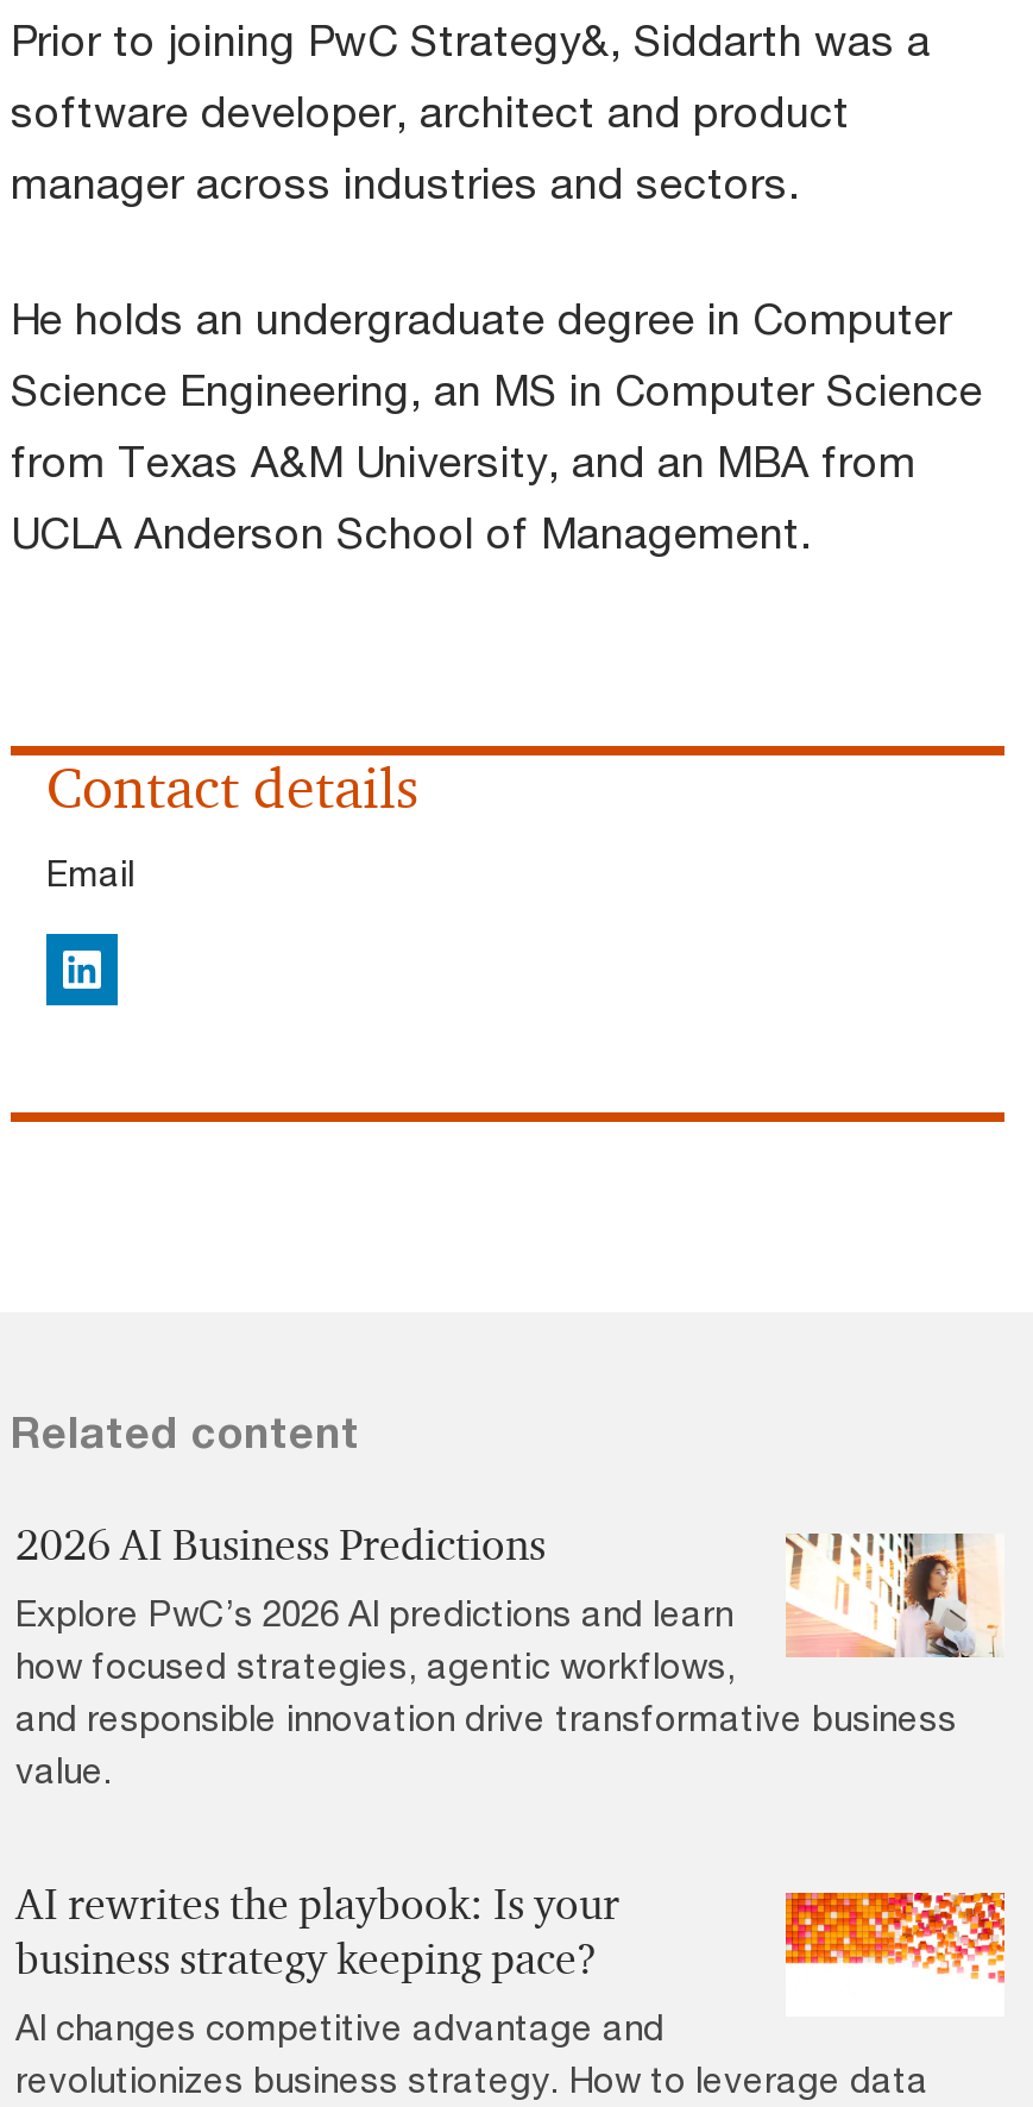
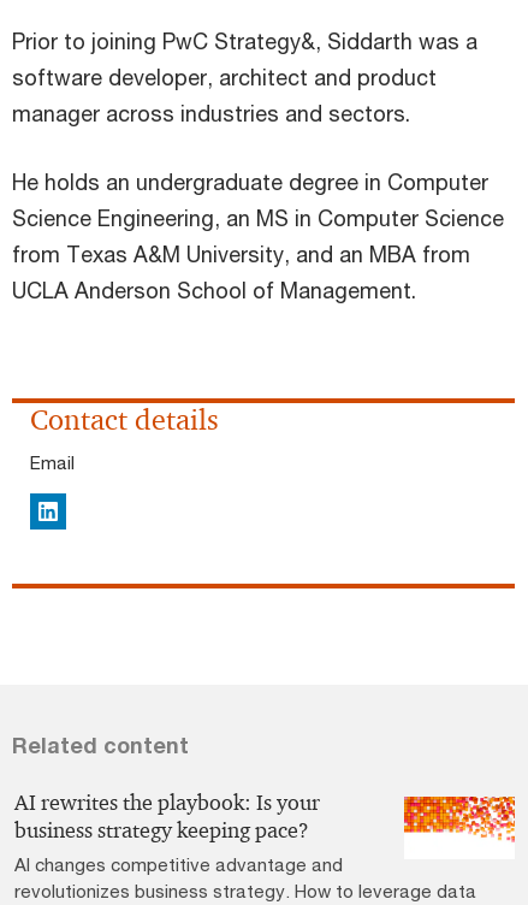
- [image]
- 2026 AI Business Predictions
- Explore PwC’s 2026 AI predictions and learn
- how focused strategies, agentic workflows,
- and responsible innovation drive transformative business
- value.
